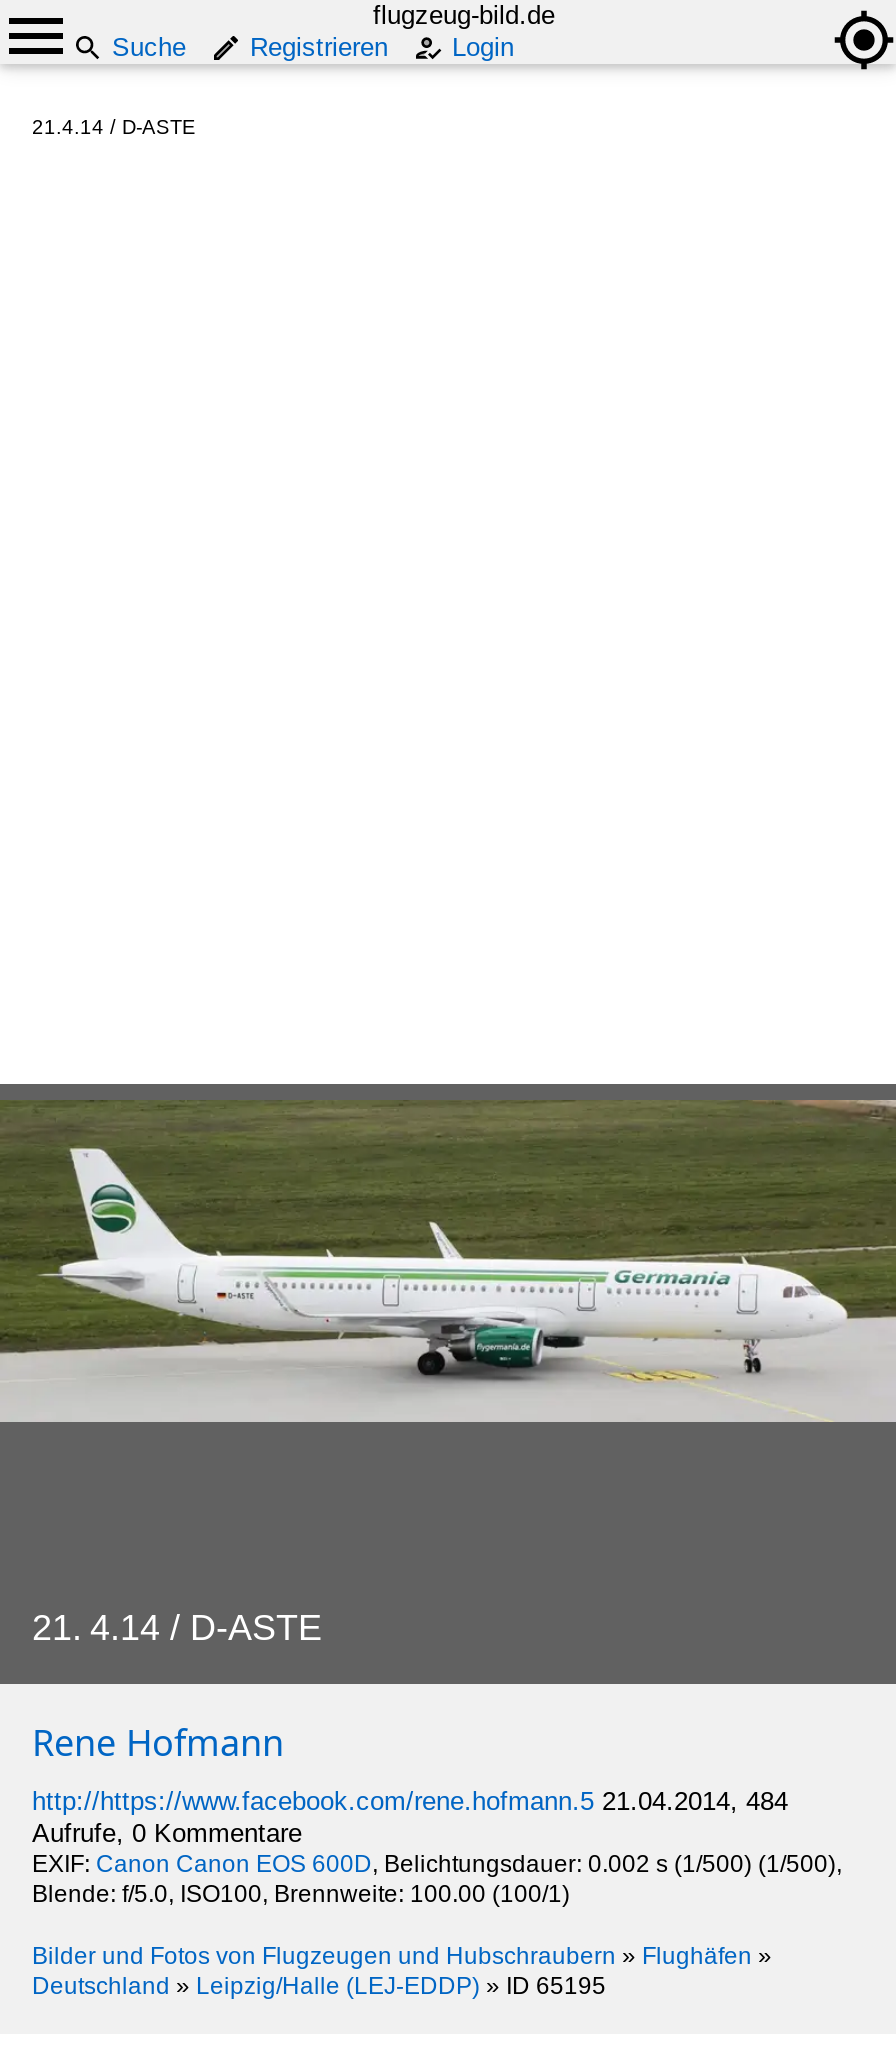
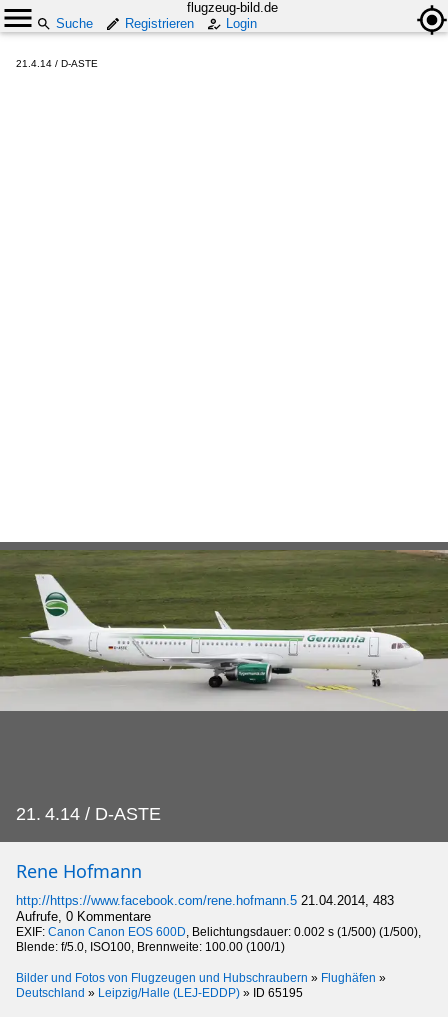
- http://https://www.facebook.com/rene.hofmann.5 21.04.2014, 484
+ http://https://www.facebook.com/rene.hofmann.5 21.04.2014, 483
